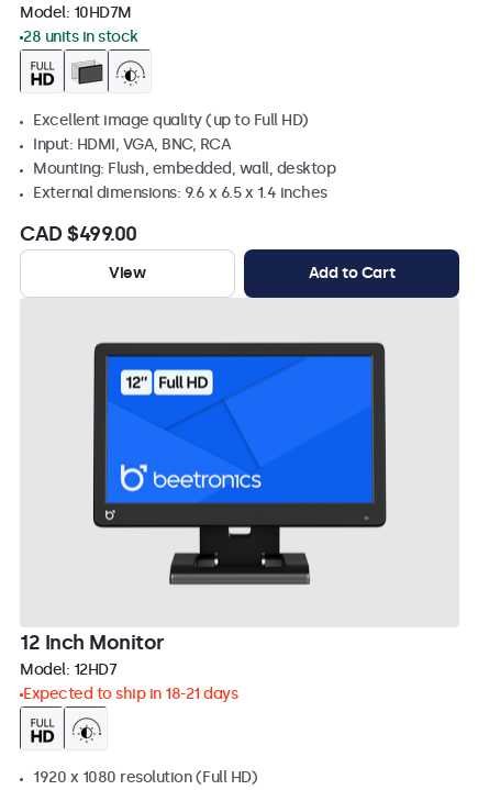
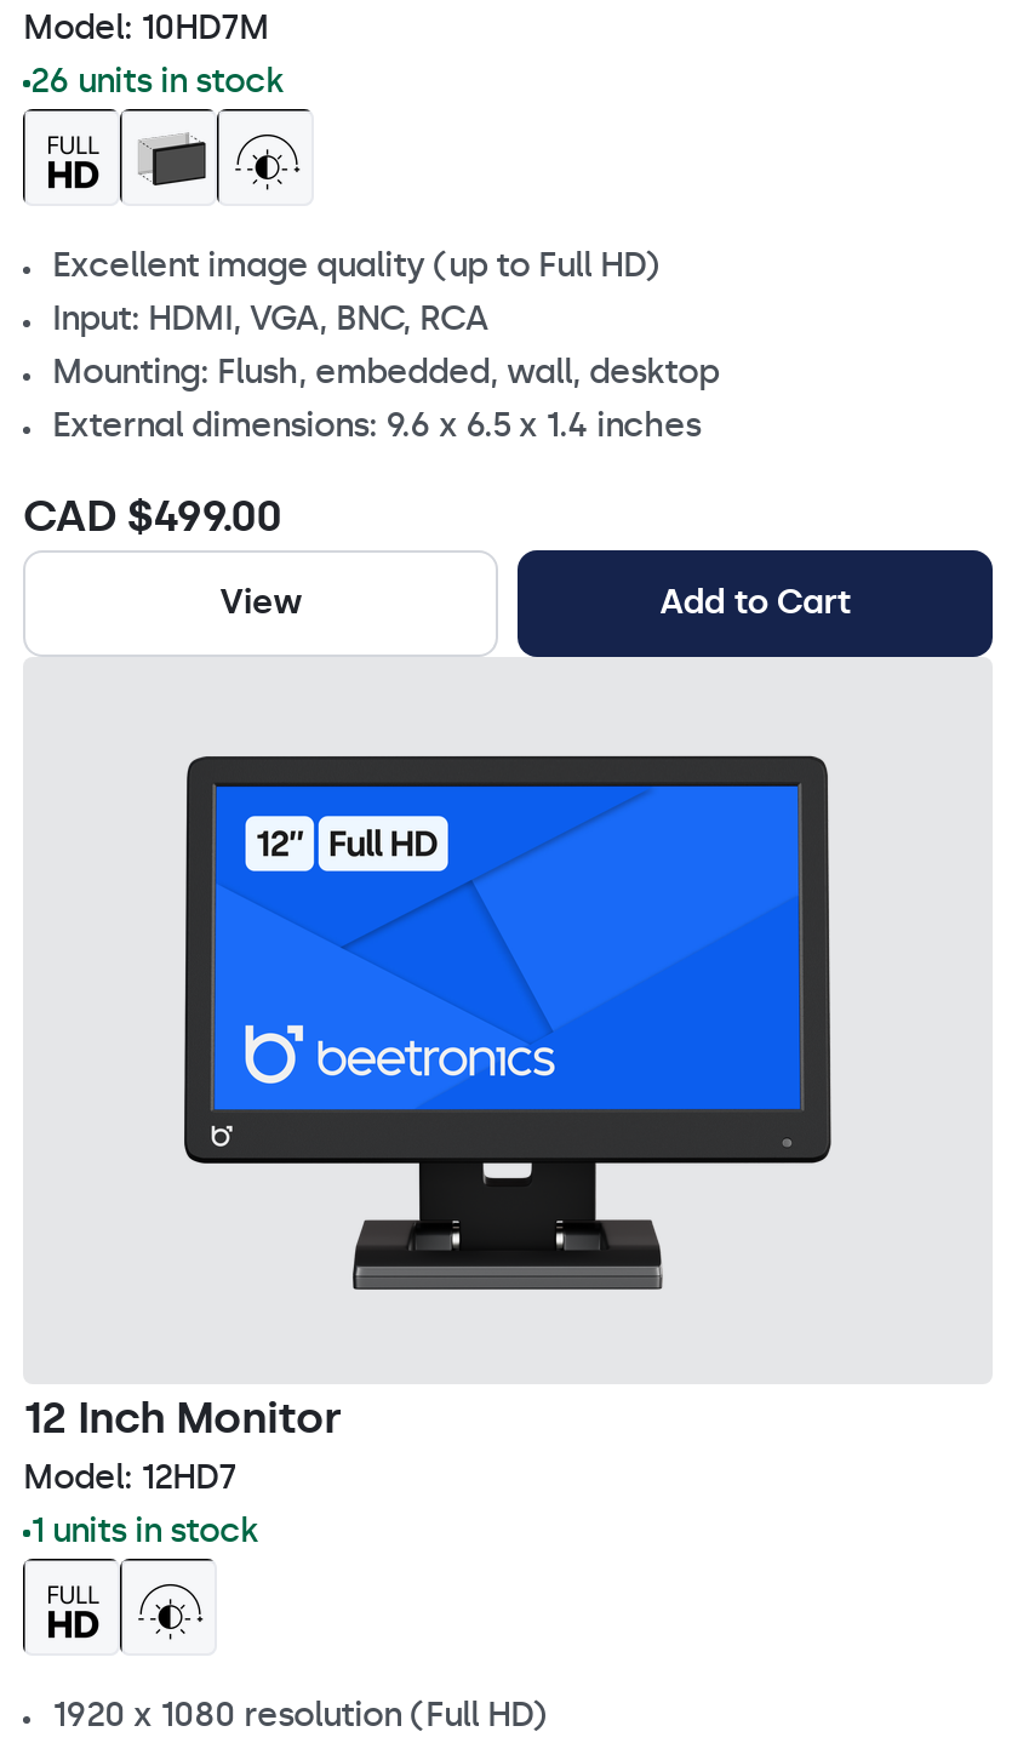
- 28 units in stock
+ 26 units in stock

- Expected to ship in 18-21 days
+ 1 units in stock
